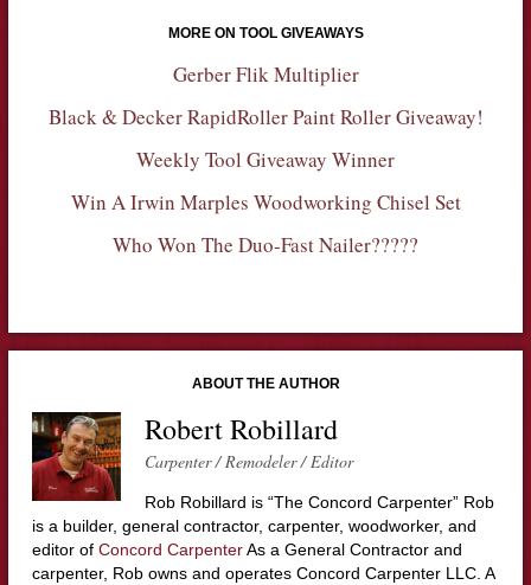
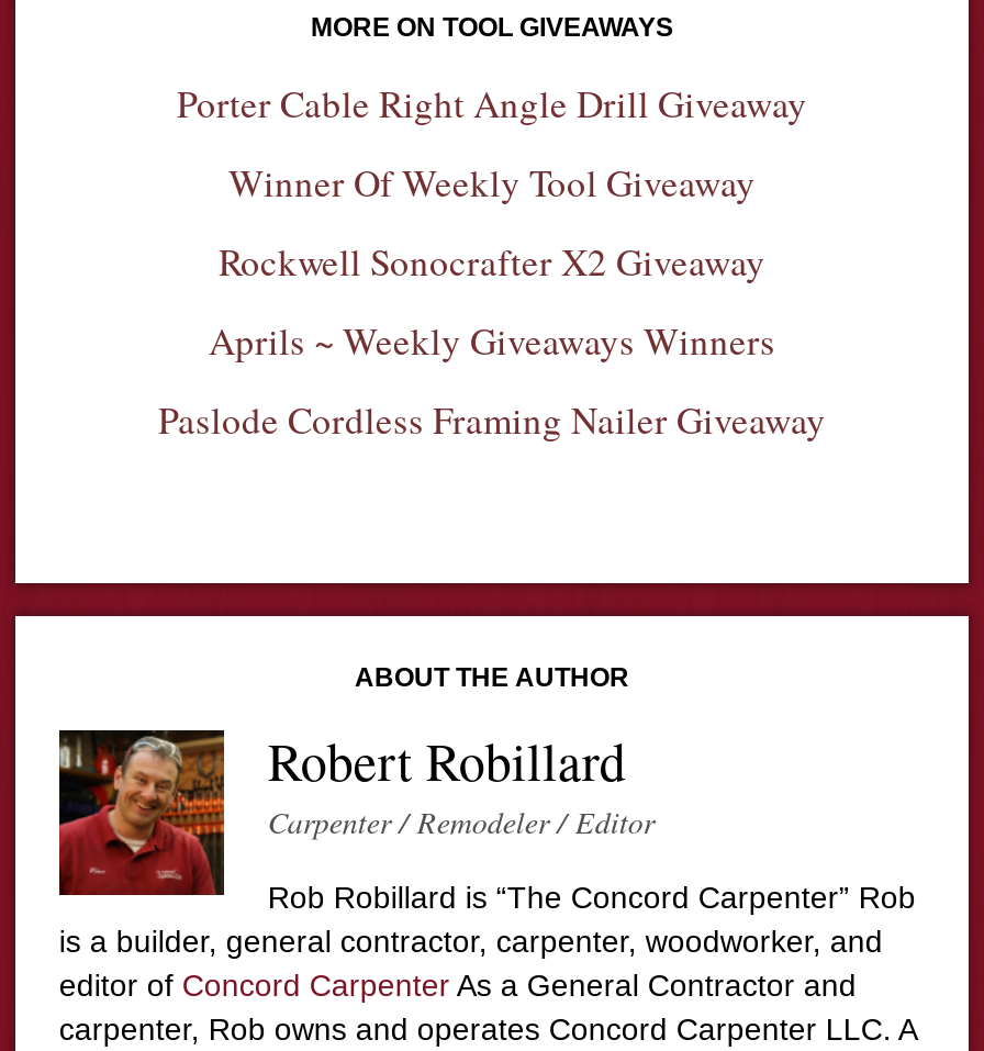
- Gerber Flik Multiplier
+ Porter Cable Right Angle Drill Giveaway

- Black & Decker RapidRoller Paint Roller Giveaway!
+ Winner Of Weekly Tool Giveaway

- Weekly Tool Giveaway Winner
+ Rockwell Sonocrafter X2 Giveaway

- Win A Irwin Marples Woodworking Chisel Set
+ Aprils ~ Weekly Giveaways Winners

- Who Won The Duo-Fast Nailer?????
+ Paslode Cordless Framing Nailer Giveaway
